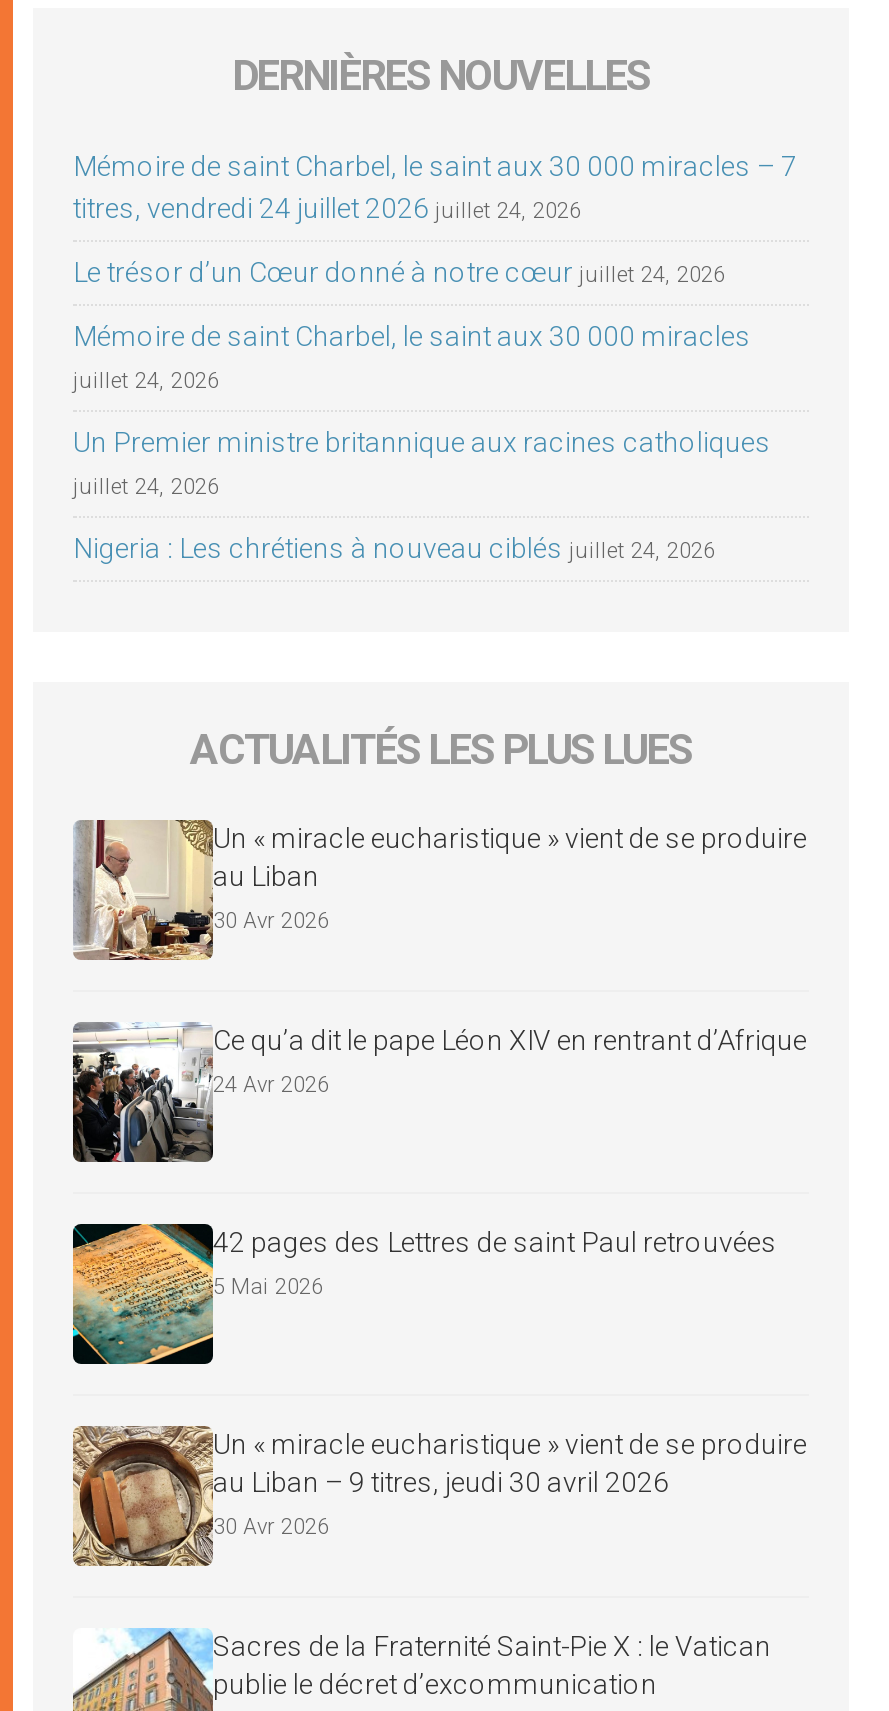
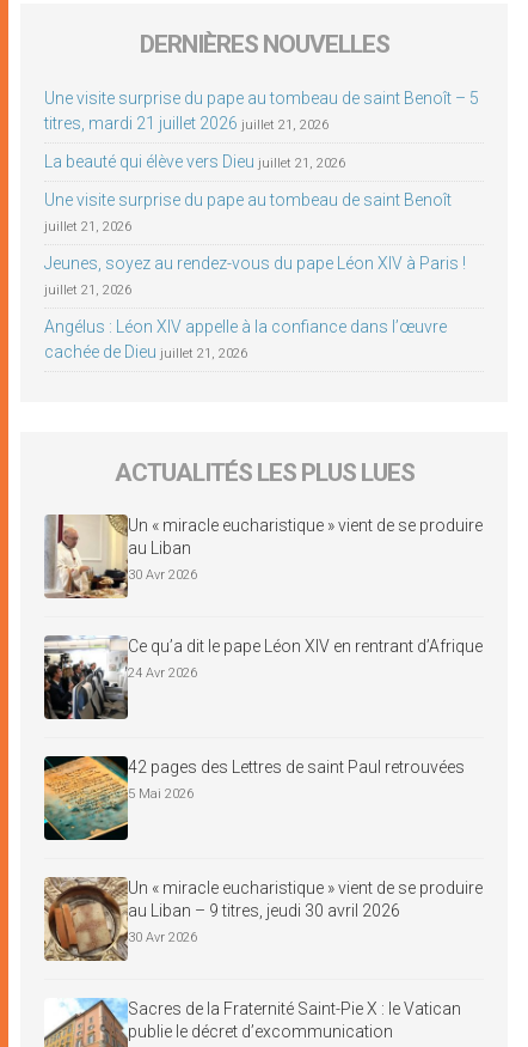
- Mémoire de saint Charbel, le saint aux 30 000 miracles – 7
- titres, vendredi 24 juillet 2026 juillet 24, 2026
+ Une visite surprise du pape au tombeau de saint Benoît – 5
+ titres, mardi 21 juillet 2026 juillet 21, 2026

- Le trésor d’un Cœur donné à notre cœur juillet 24, 2026
+ La beauté qui élève vers Dieu juillet 21, 2026

- Mémoire de saint Charbel, le saint aux 30 000 miracles
+ Une visite surprise du pape au tombeau de saint Benoît

- juillet 24, 2026
+ juillet 21, 2026

- Un Premier ministre britannique aux racines catholiques
+ Jeunes, soyez au rendez-vous du pape Léon XIV à Paris !

- juillet 24, 2026
+ juillet 21, 2026

- Nigeria : Les chrétiens à nouveau ciblés juillet 24, 2026
+ Angélus : Léon XIV appelle à la confiance dans l’œuvre
+ cachée de Dieu juillet 21, 2026
